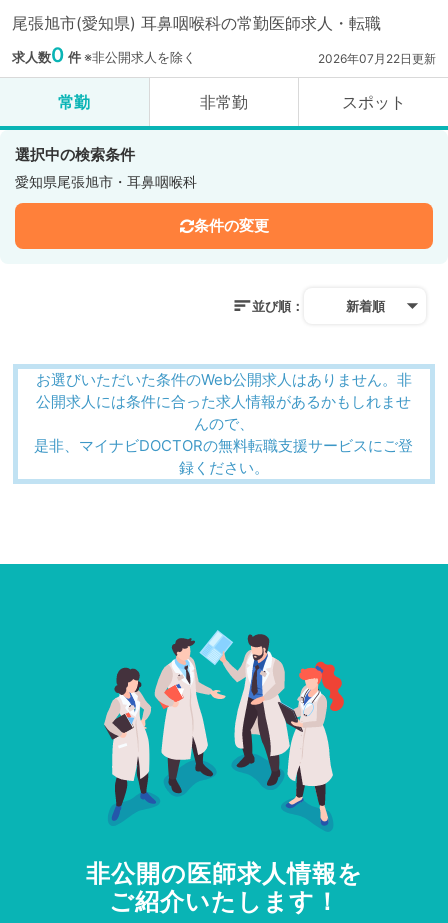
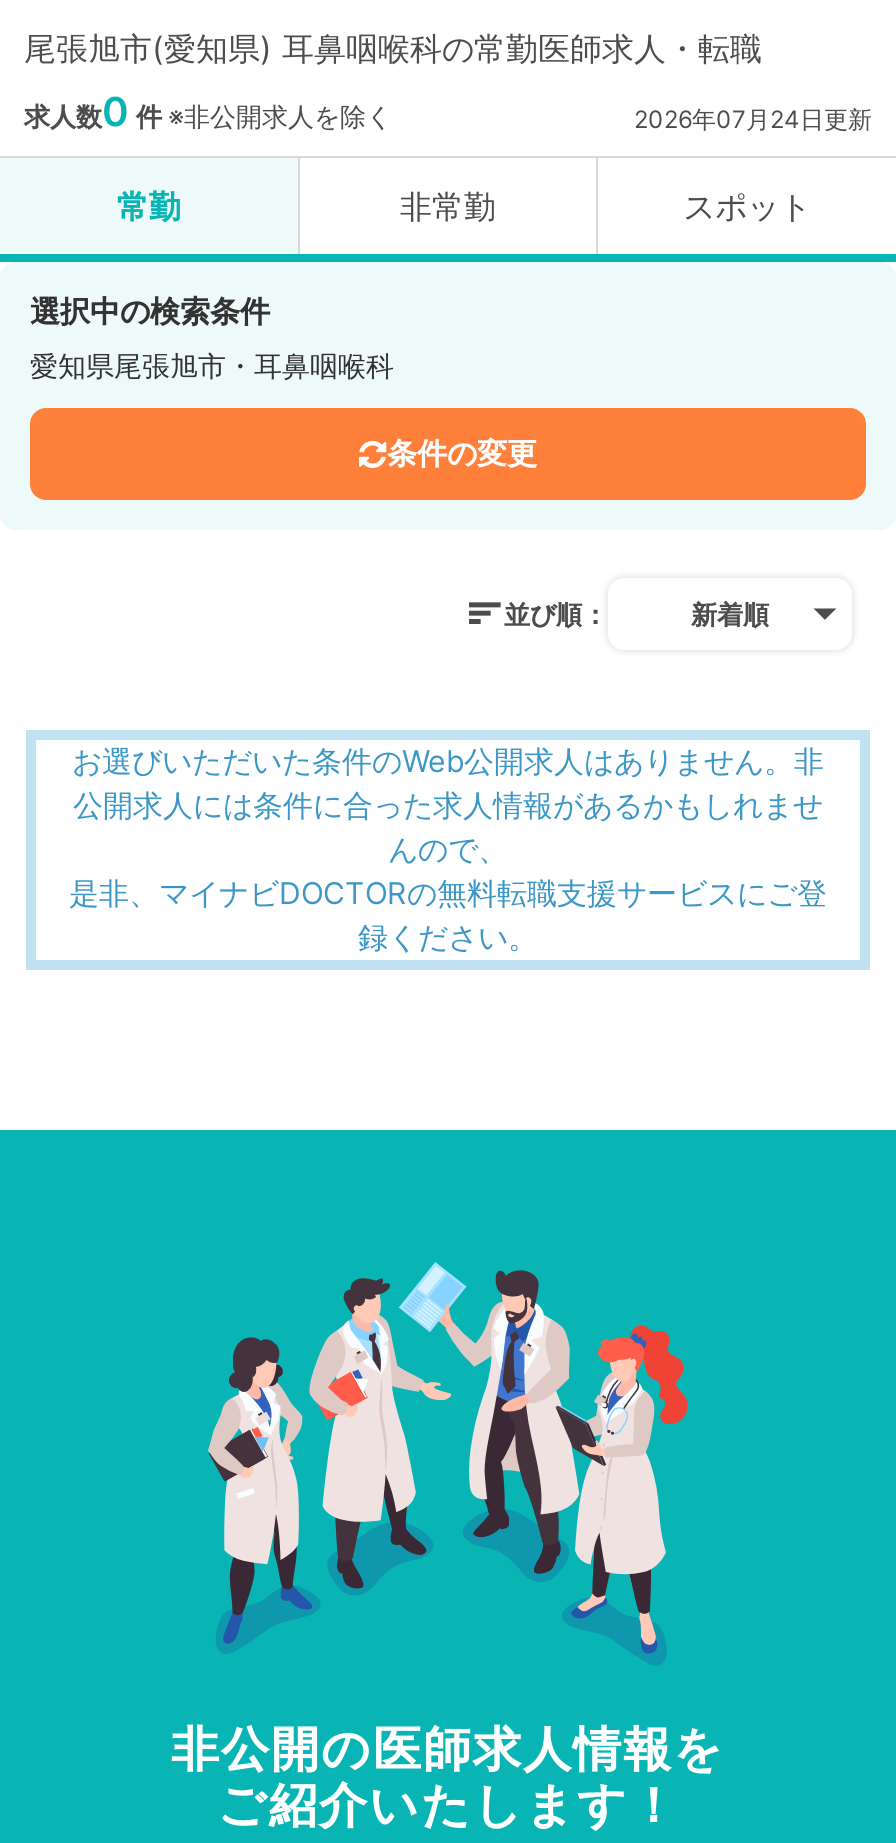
- 2026年07月22日更新
+ 2026年07月24日更新
